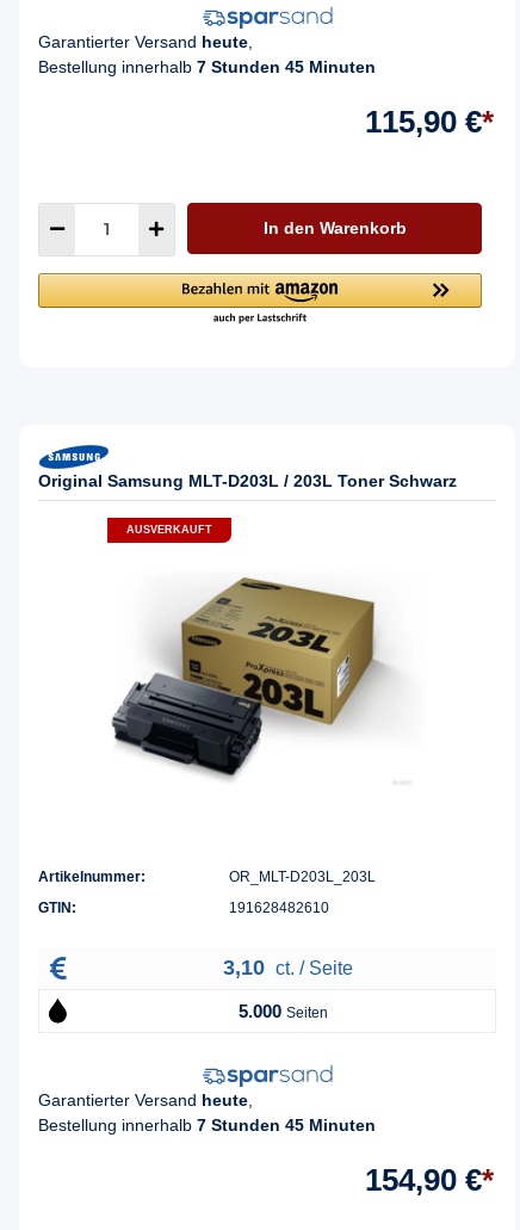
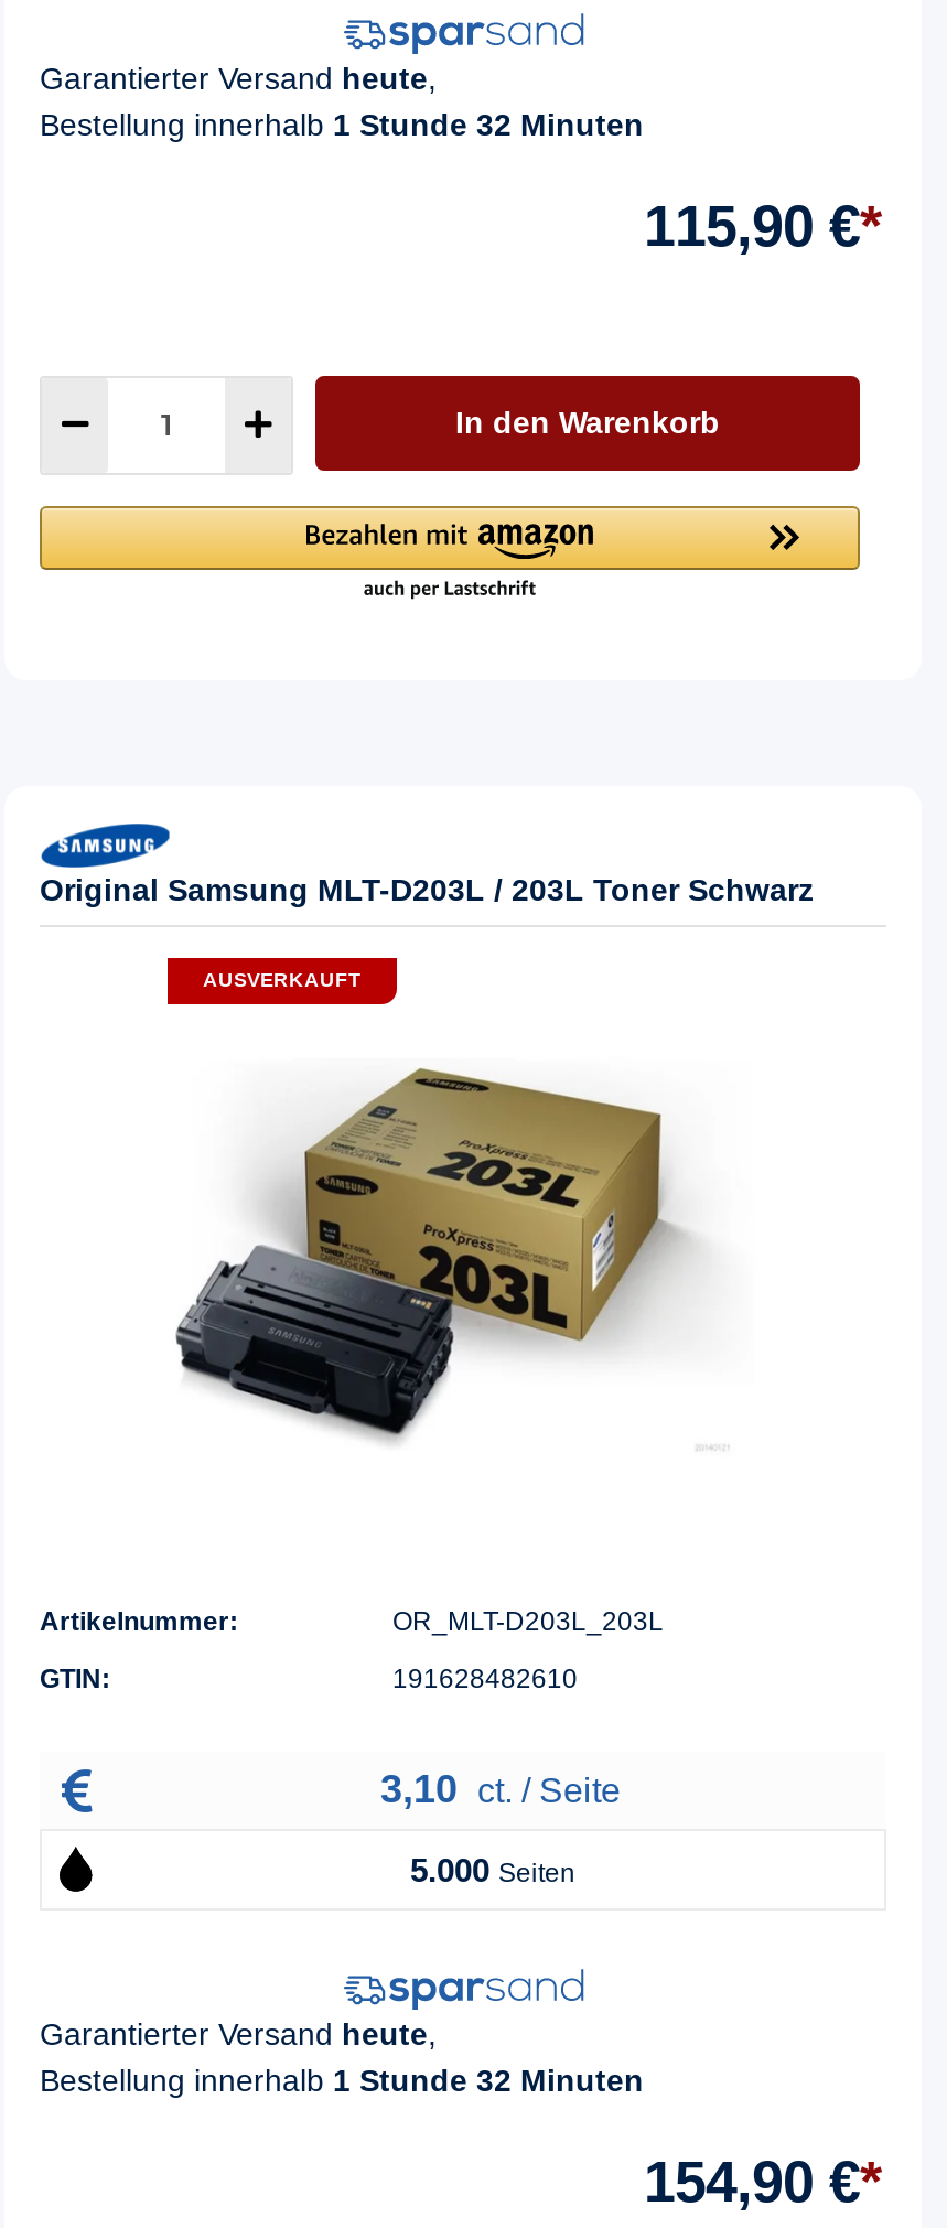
- Bestellung innerhalb 7 Stunden 45 Minuten
+ Bestellung innerhalb 1 Stunde 32 Minuten

- Bestellung innerhalb 7 Stunden 45 Minuten
+ Bestellung innerhalb 1 Stunde 32 Minuten
